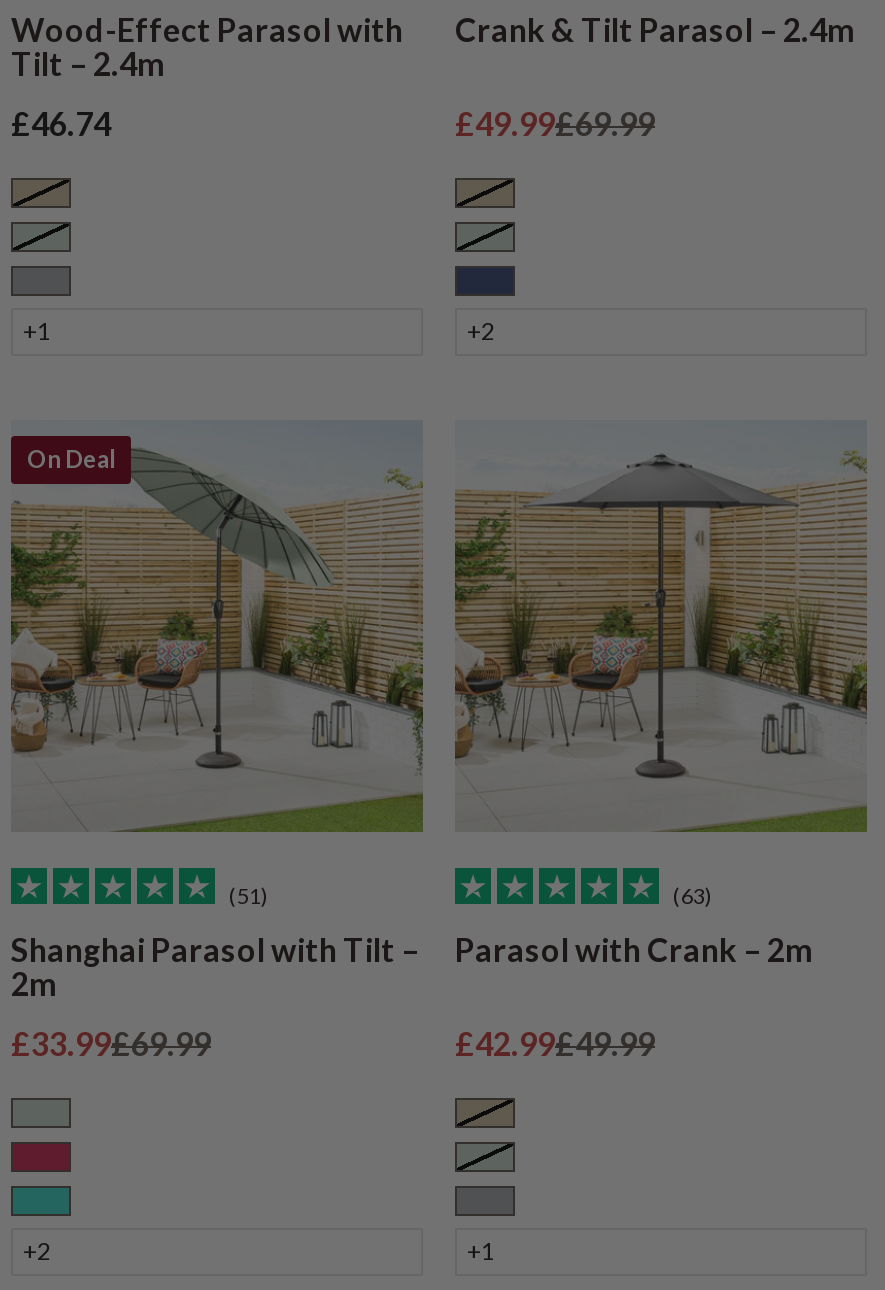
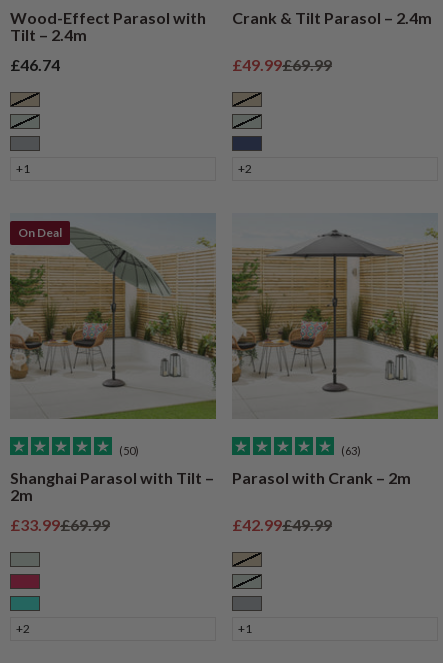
- (51)
+ (50)
